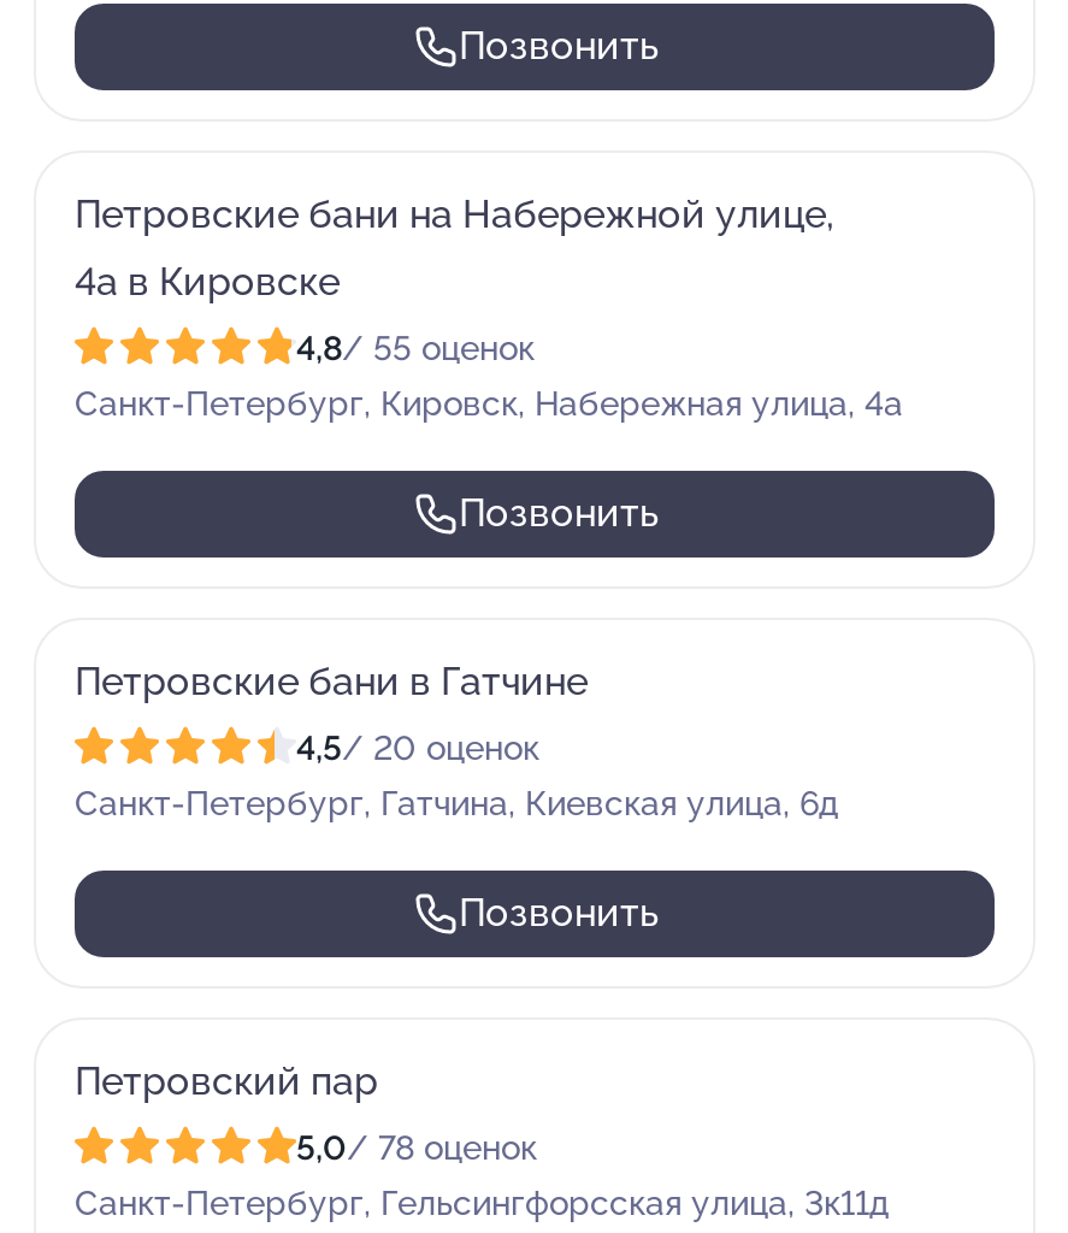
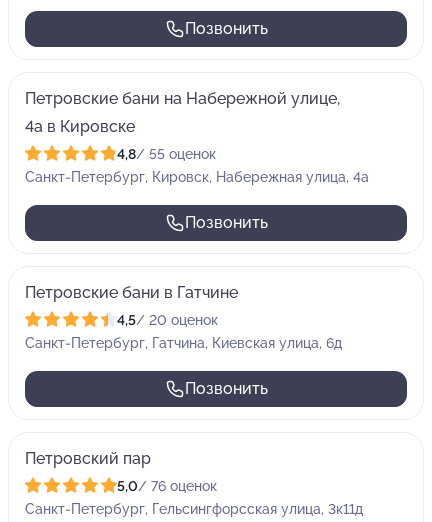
- 5,0/ 78 оценок
+ 5,0/ 76 оценок
